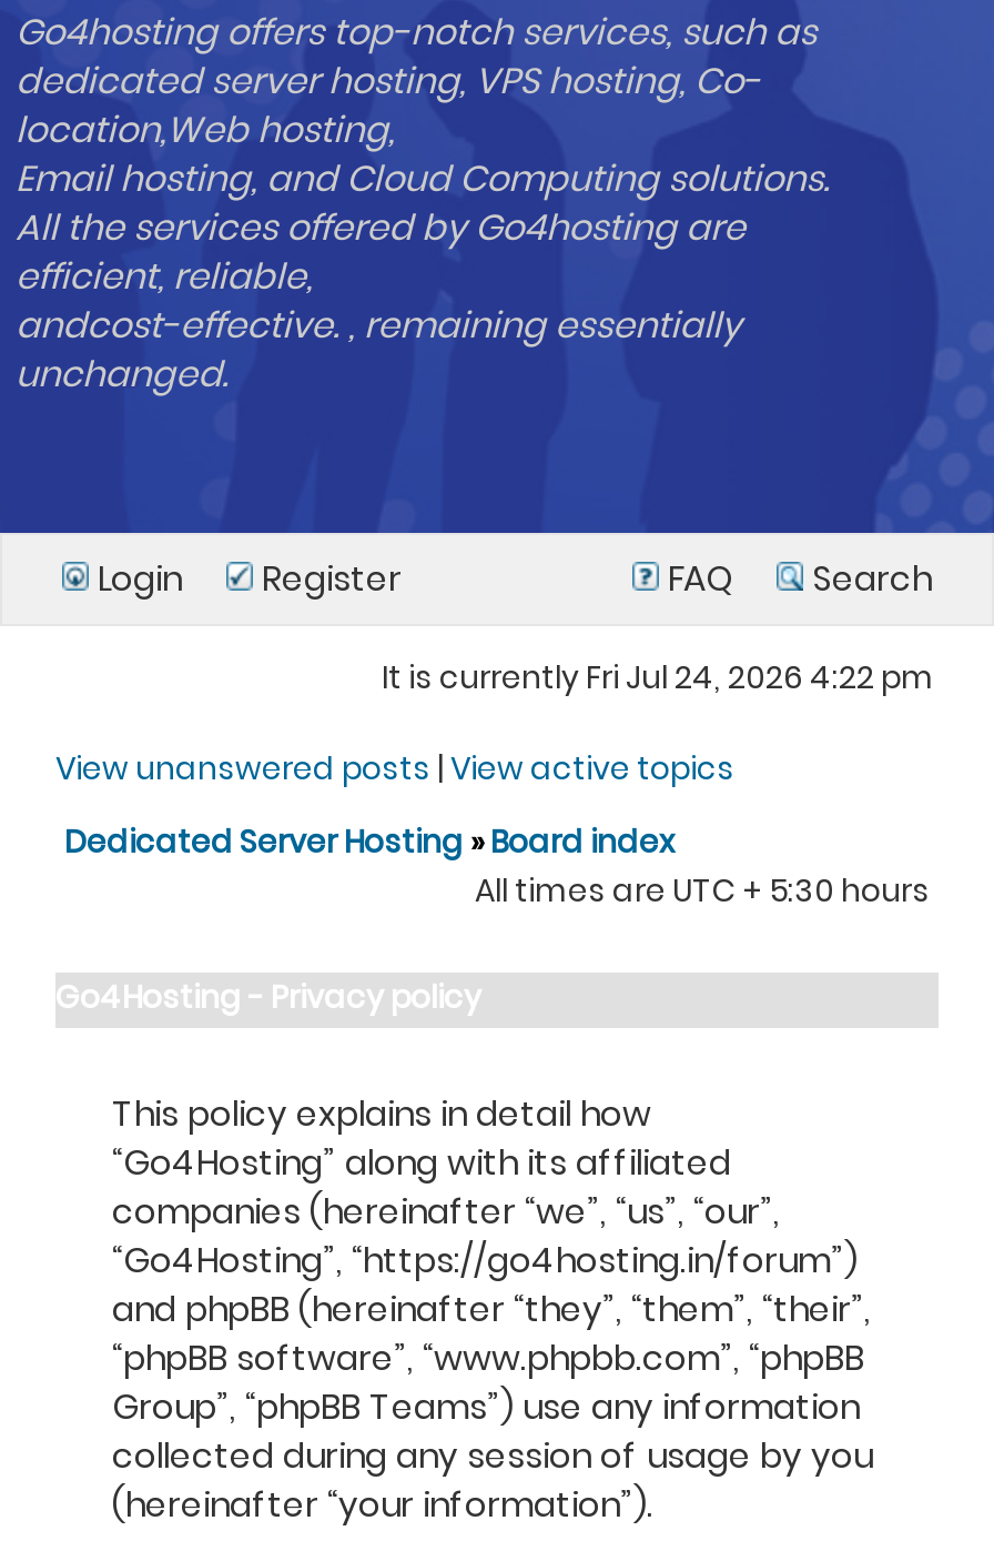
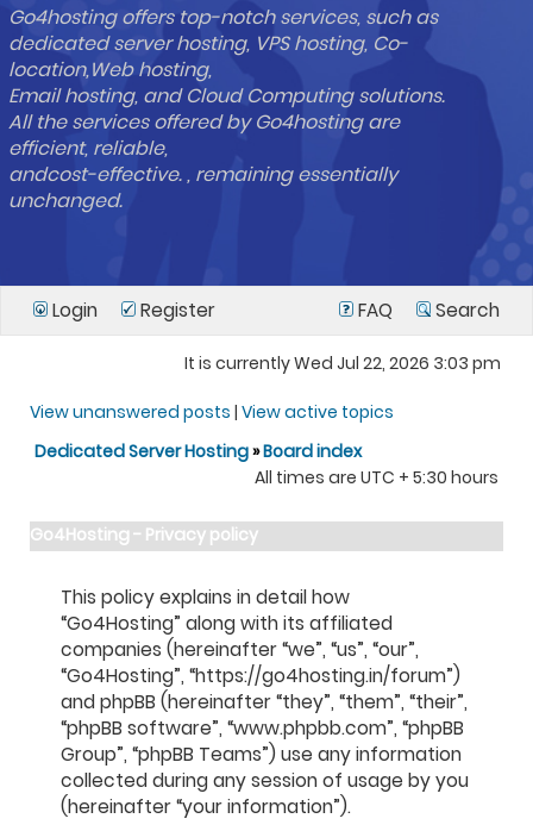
- It is currently Fri Jul 24, 2026 4:22 pm
+ It is currently Wed Jul 22, 2026 3:03 pm
